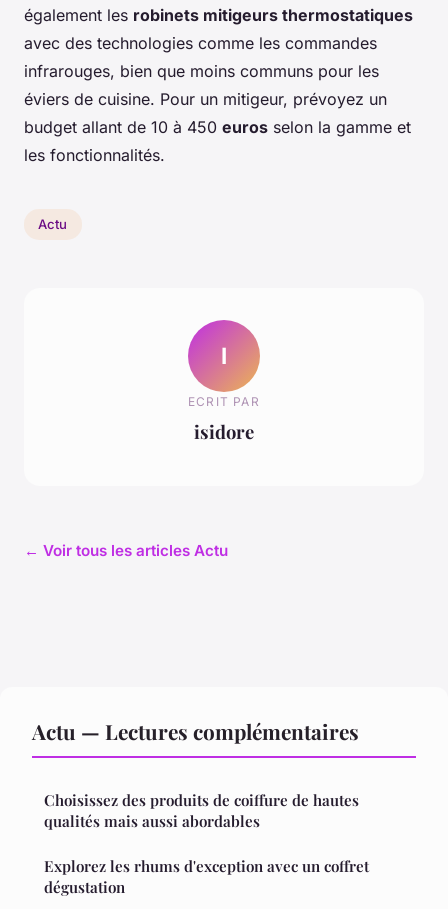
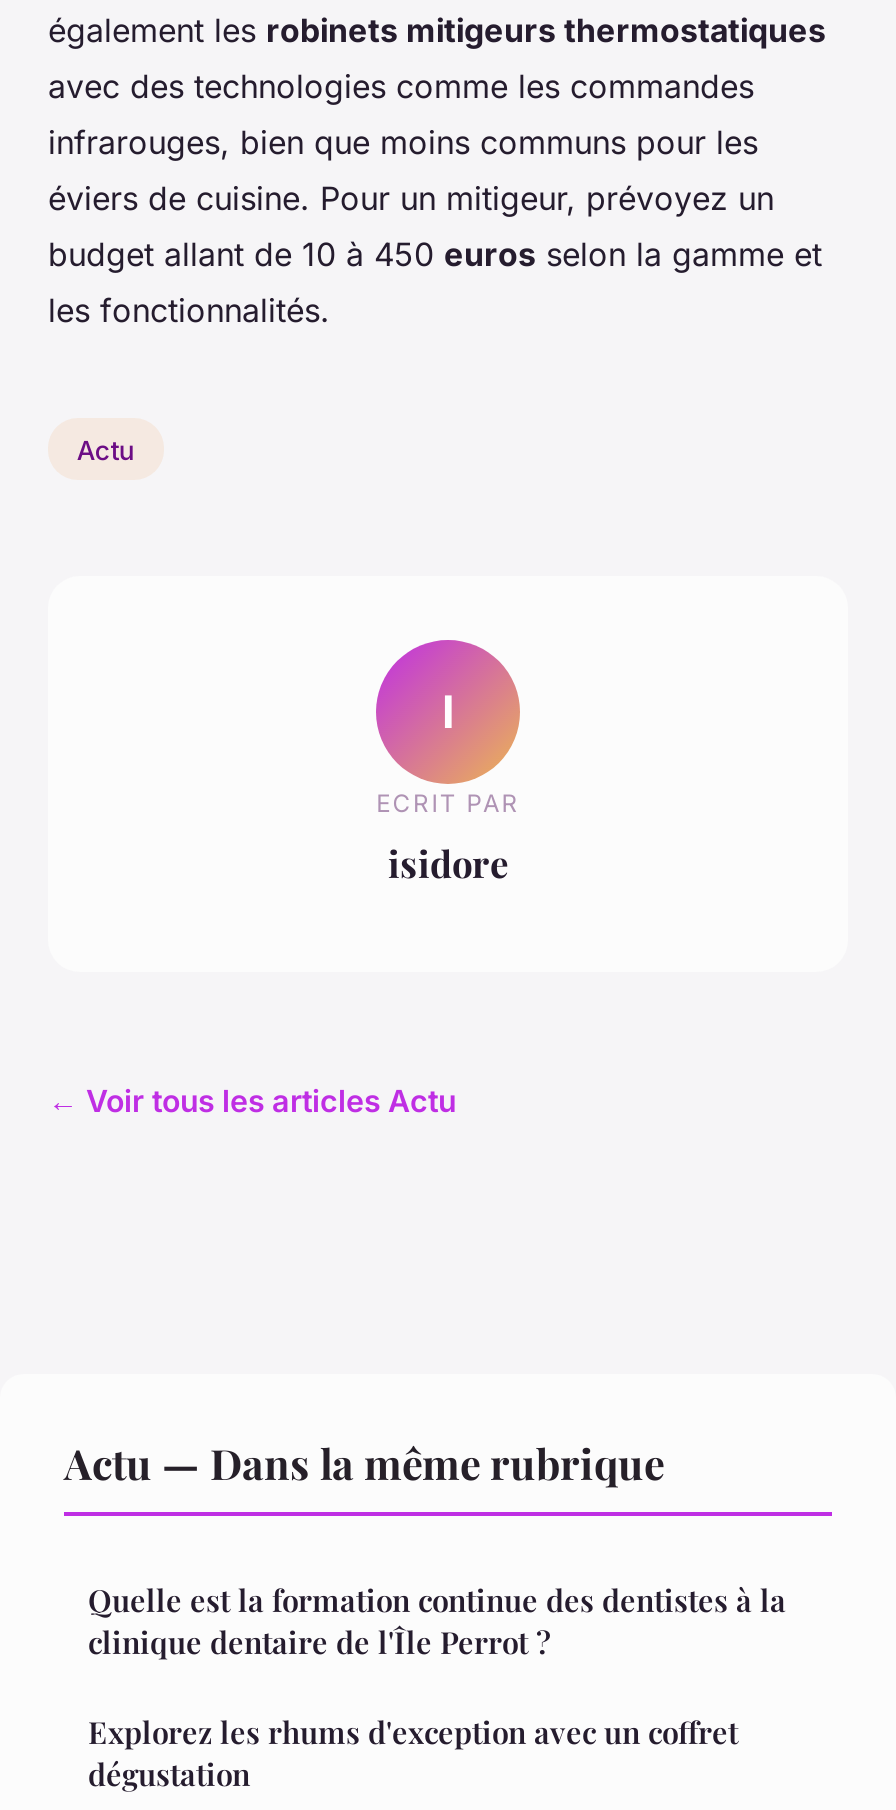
- Actu — Lectures complémentaires
+ Actu — Dans la même rubrique

- Choisissez des produits de coiffure de hautes
- qualités mais aussi abordables
+ Quelle est la formation continue des dentistes à la
+ clinique dentaire de l'Île Perrot ?
